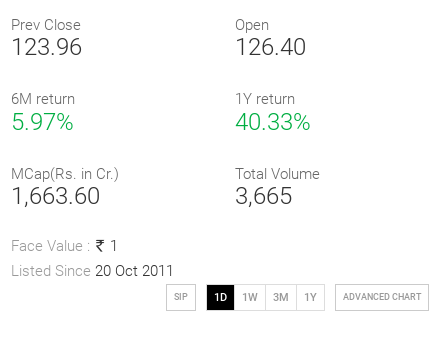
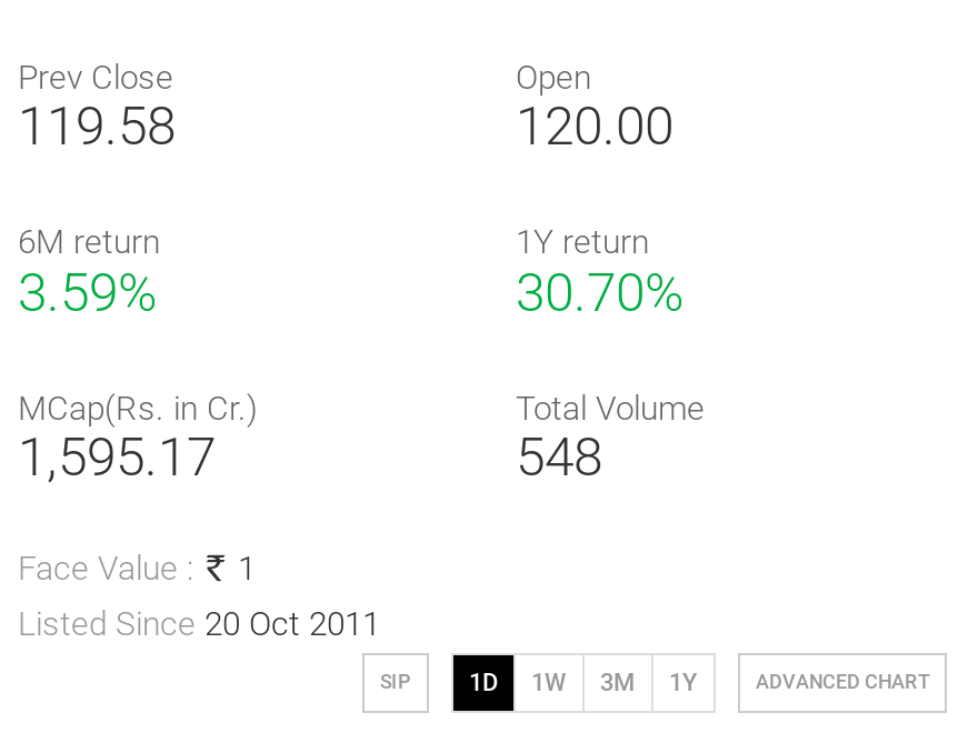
- 123.96
+ 119.58

- 126.40
+ 120.00

- 5.97%
+ 3.59%

- 40.33%
+ 30.70%

- 1,663.60
+ 1,595.17

- 3,665
+ 548
